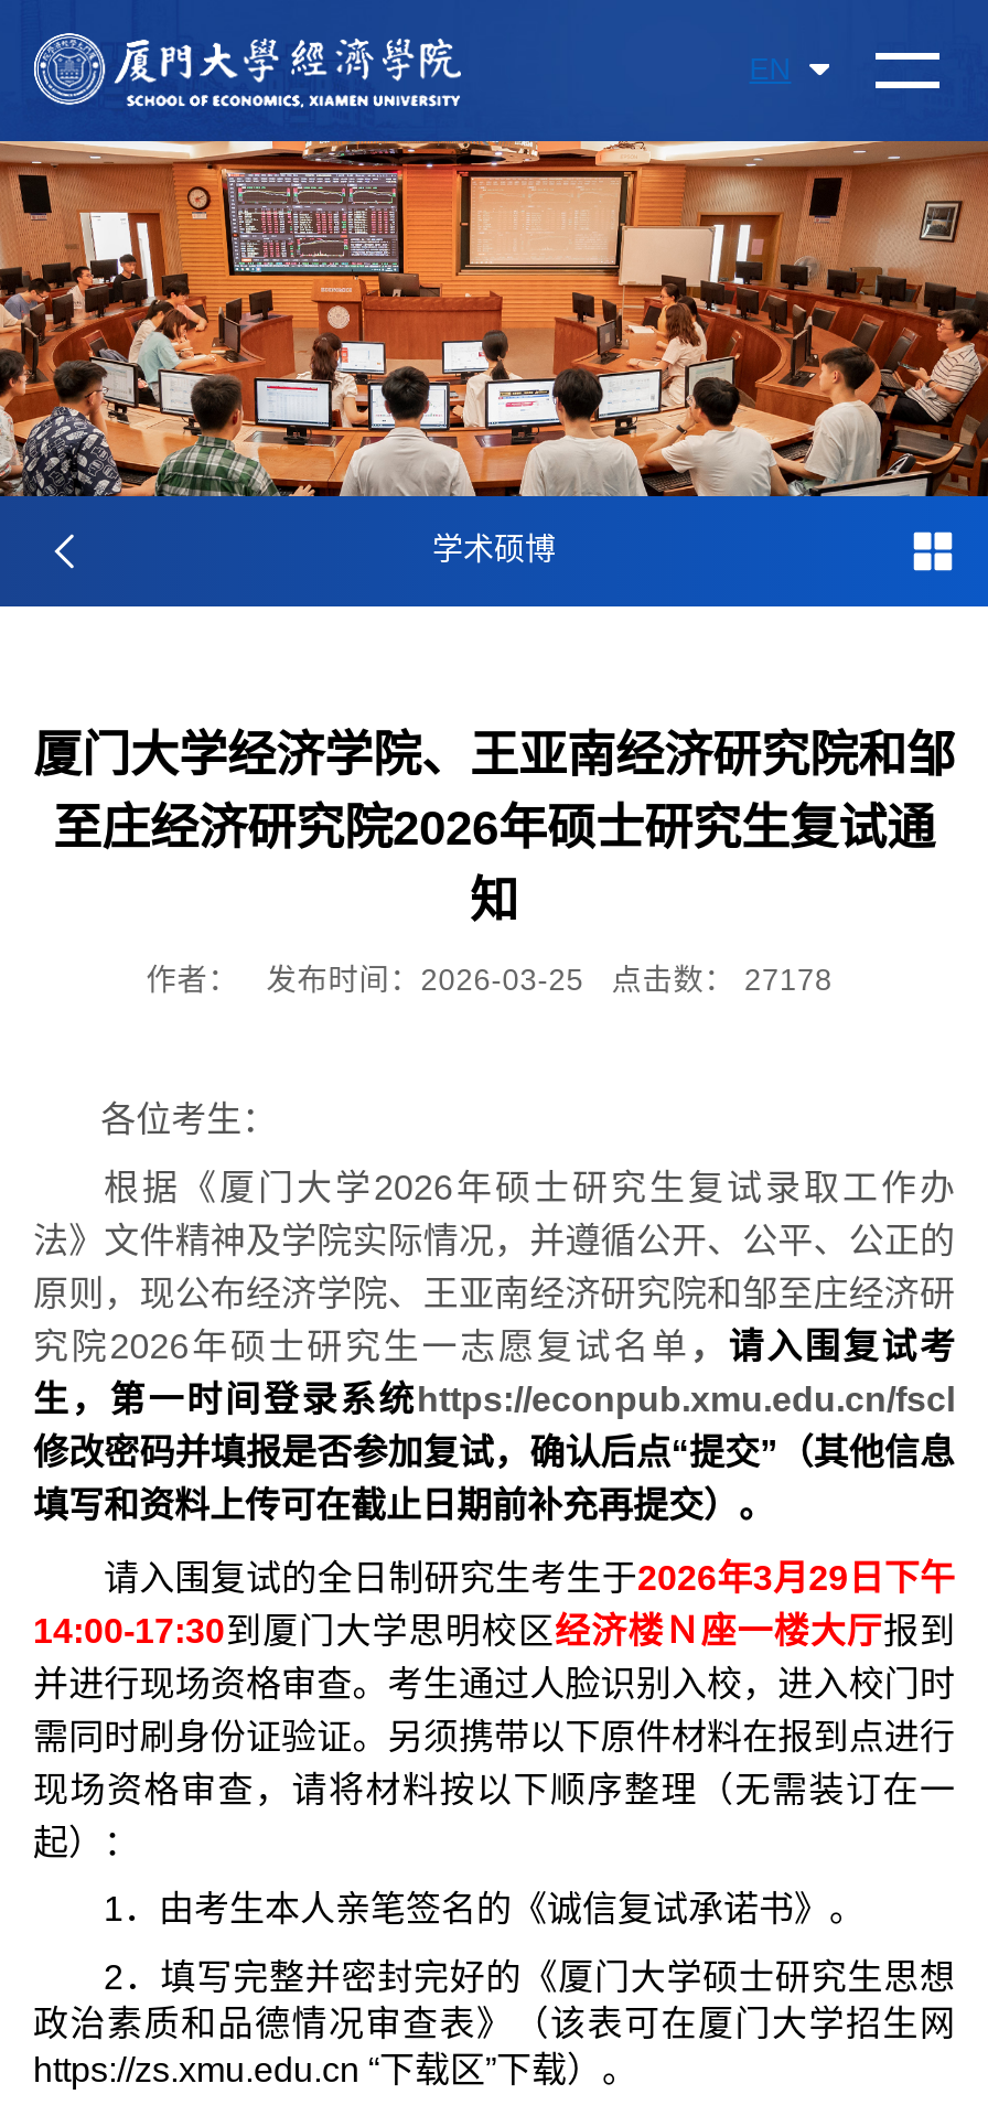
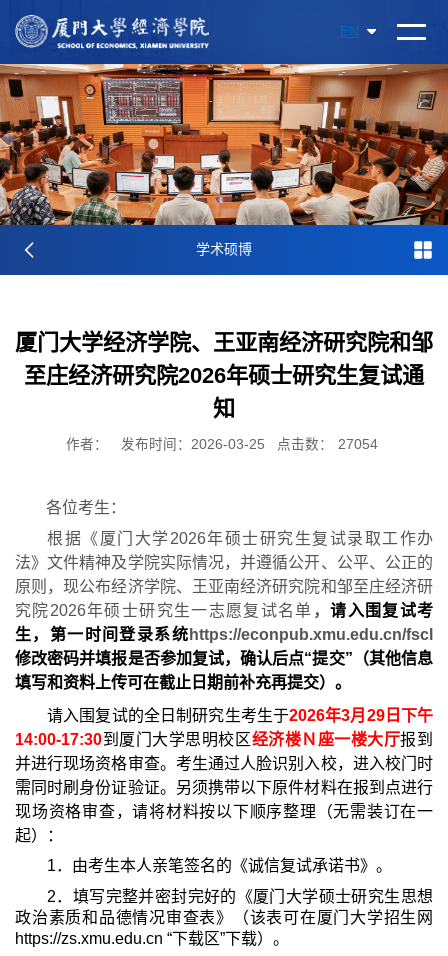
- 作者： 发布时间：2026-03-25 点击数： 27178
+ 作者： 发布时间：2026-03-25 点击数： 27054
